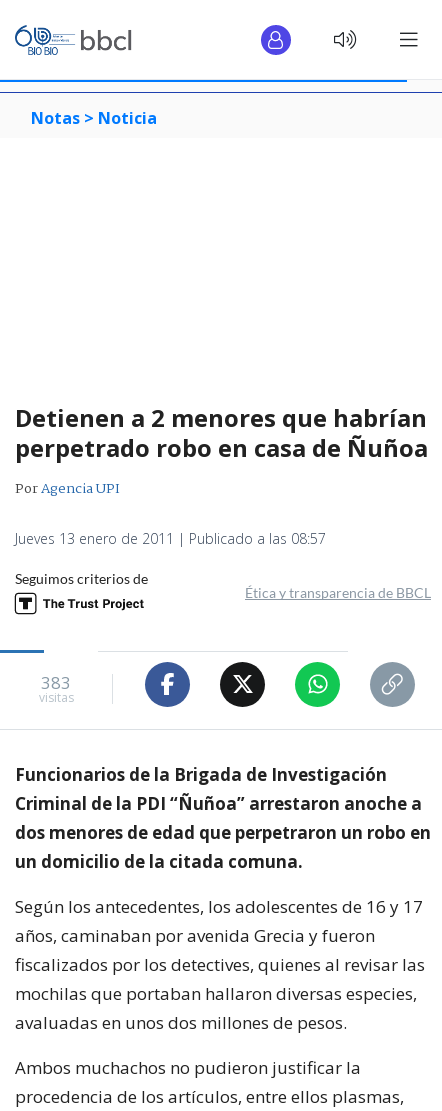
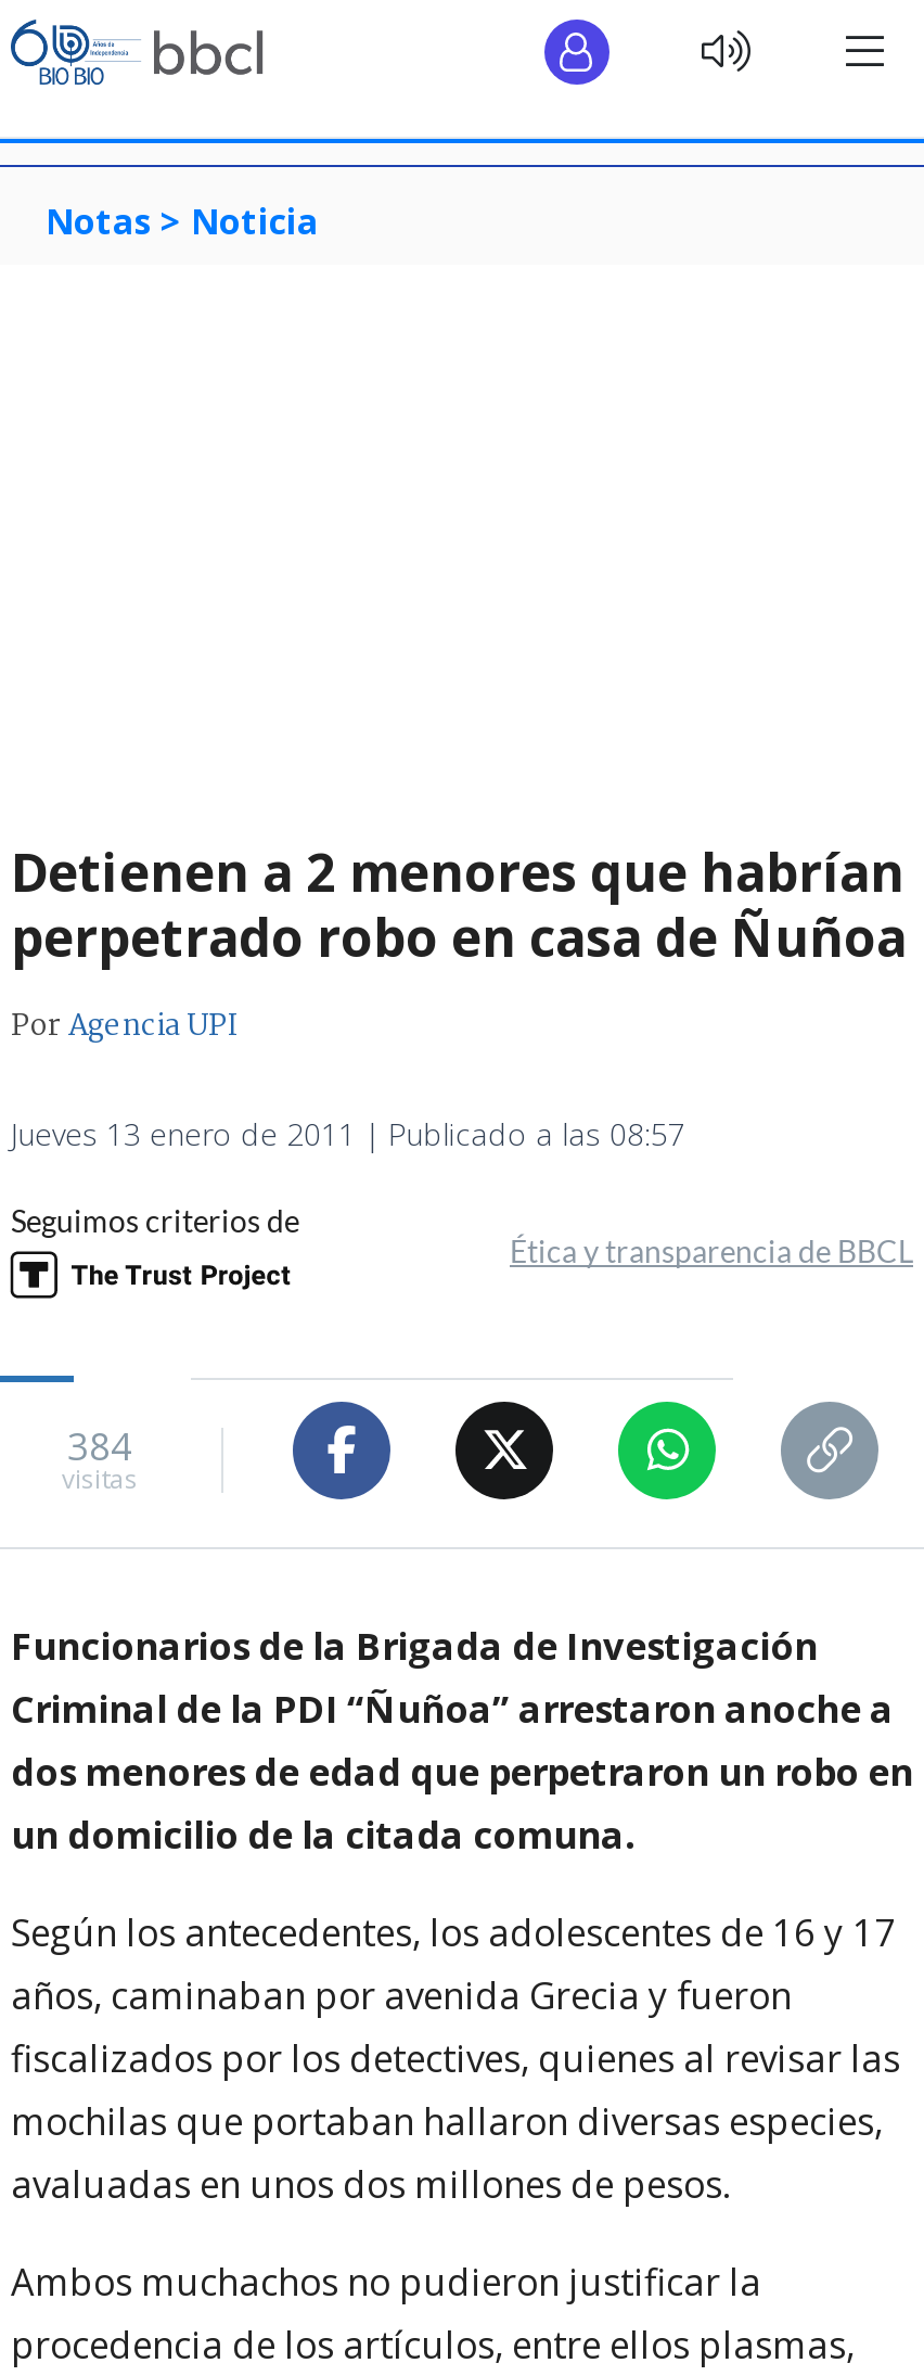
- 383
+ 384
